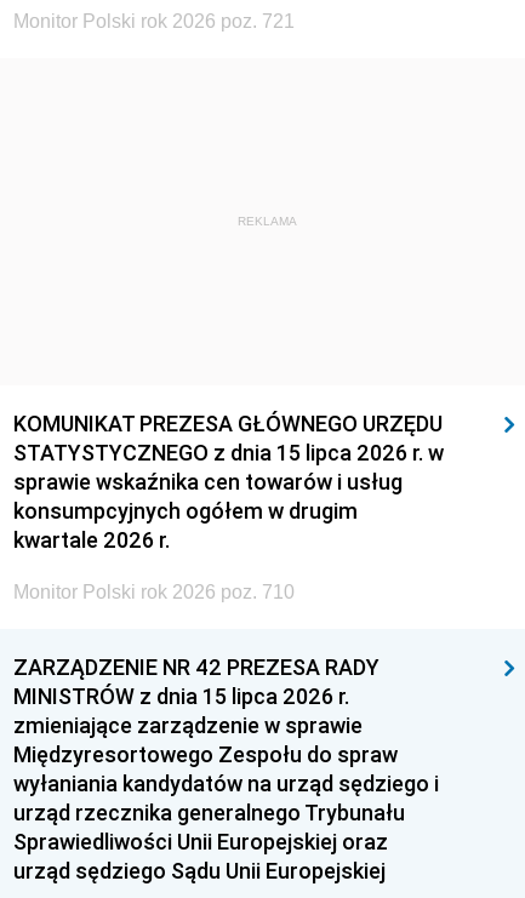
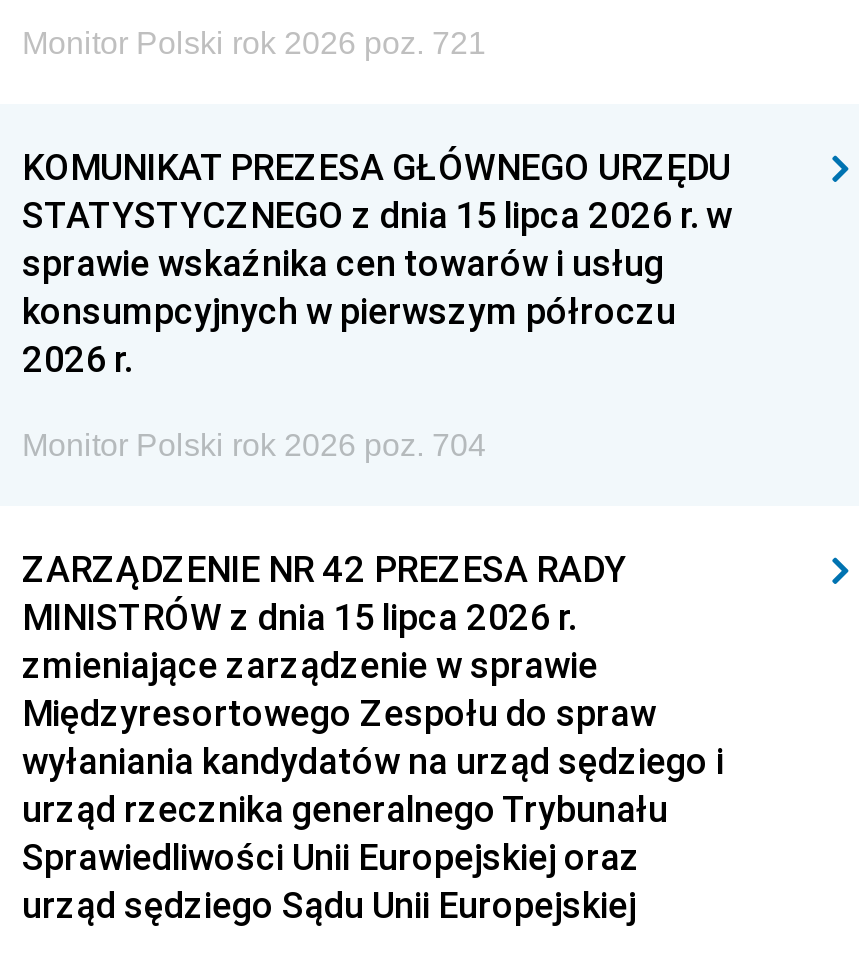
- REKLAMA

- konsumpcyjnych ogółem w drugim
- kwartale 2026 r.
+ konsumpcyjnych w pierwszym półroczu
+ 2026 r.

- Monitor Polski rok 2026 poz. 710
+ Monitor Polski rok 2026 poz. 704
